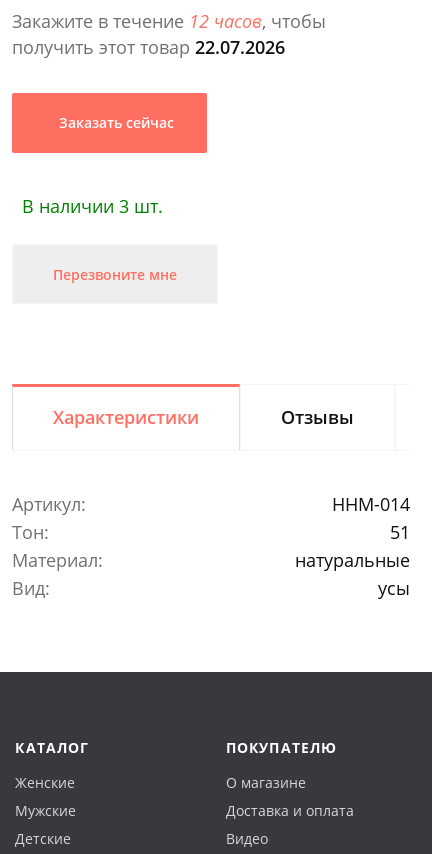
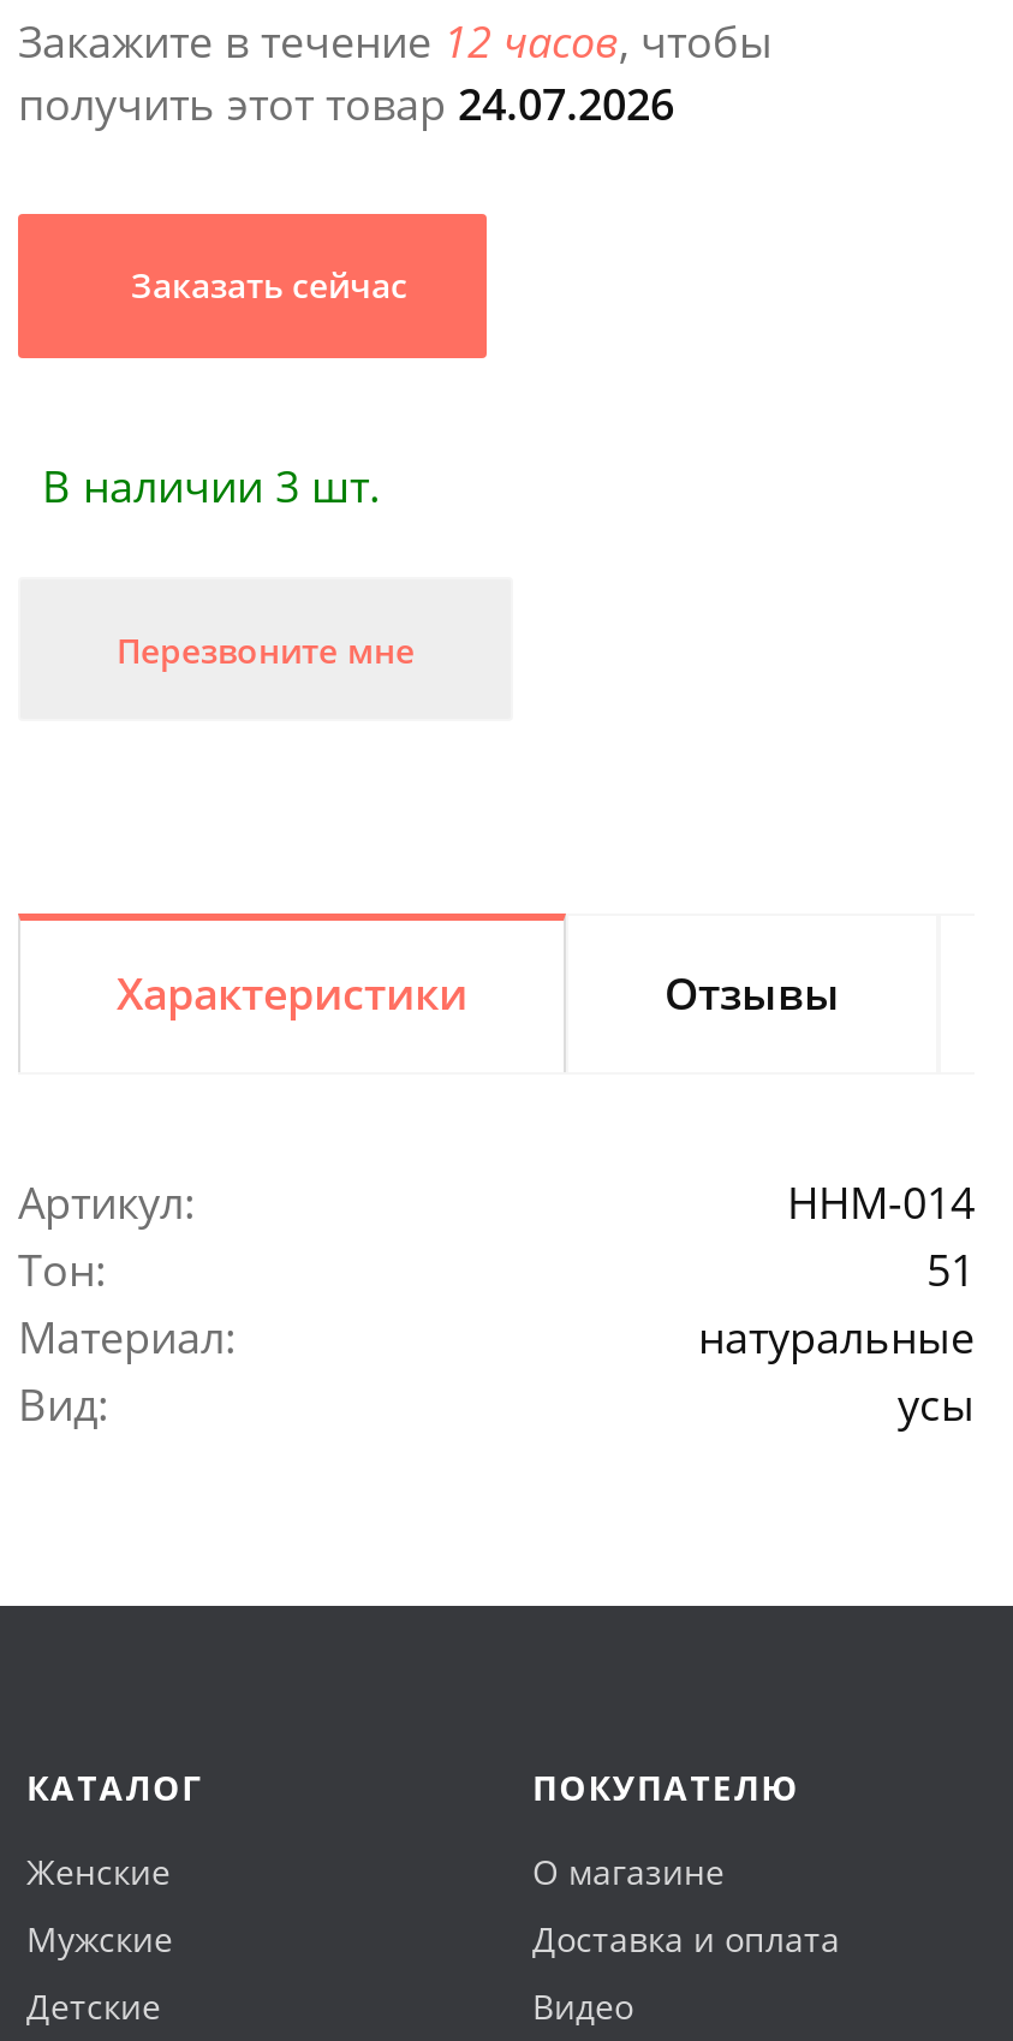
- получить этот товар 22.07.2026
+ получить этот товар 24.07.2026
